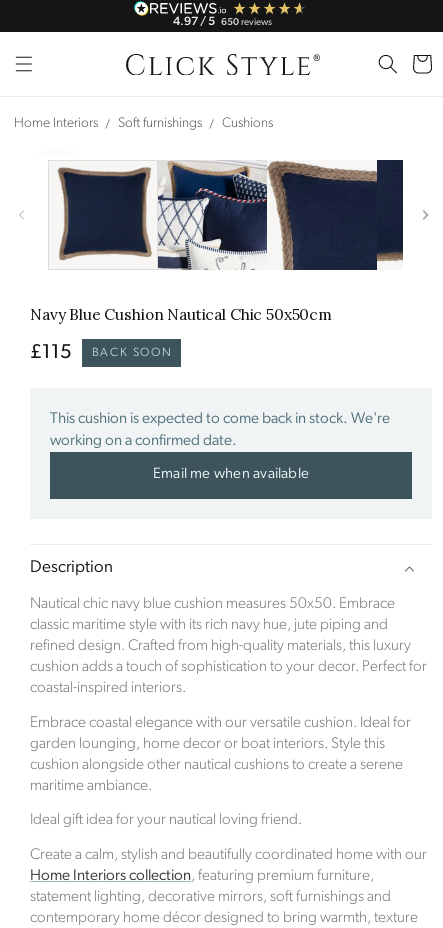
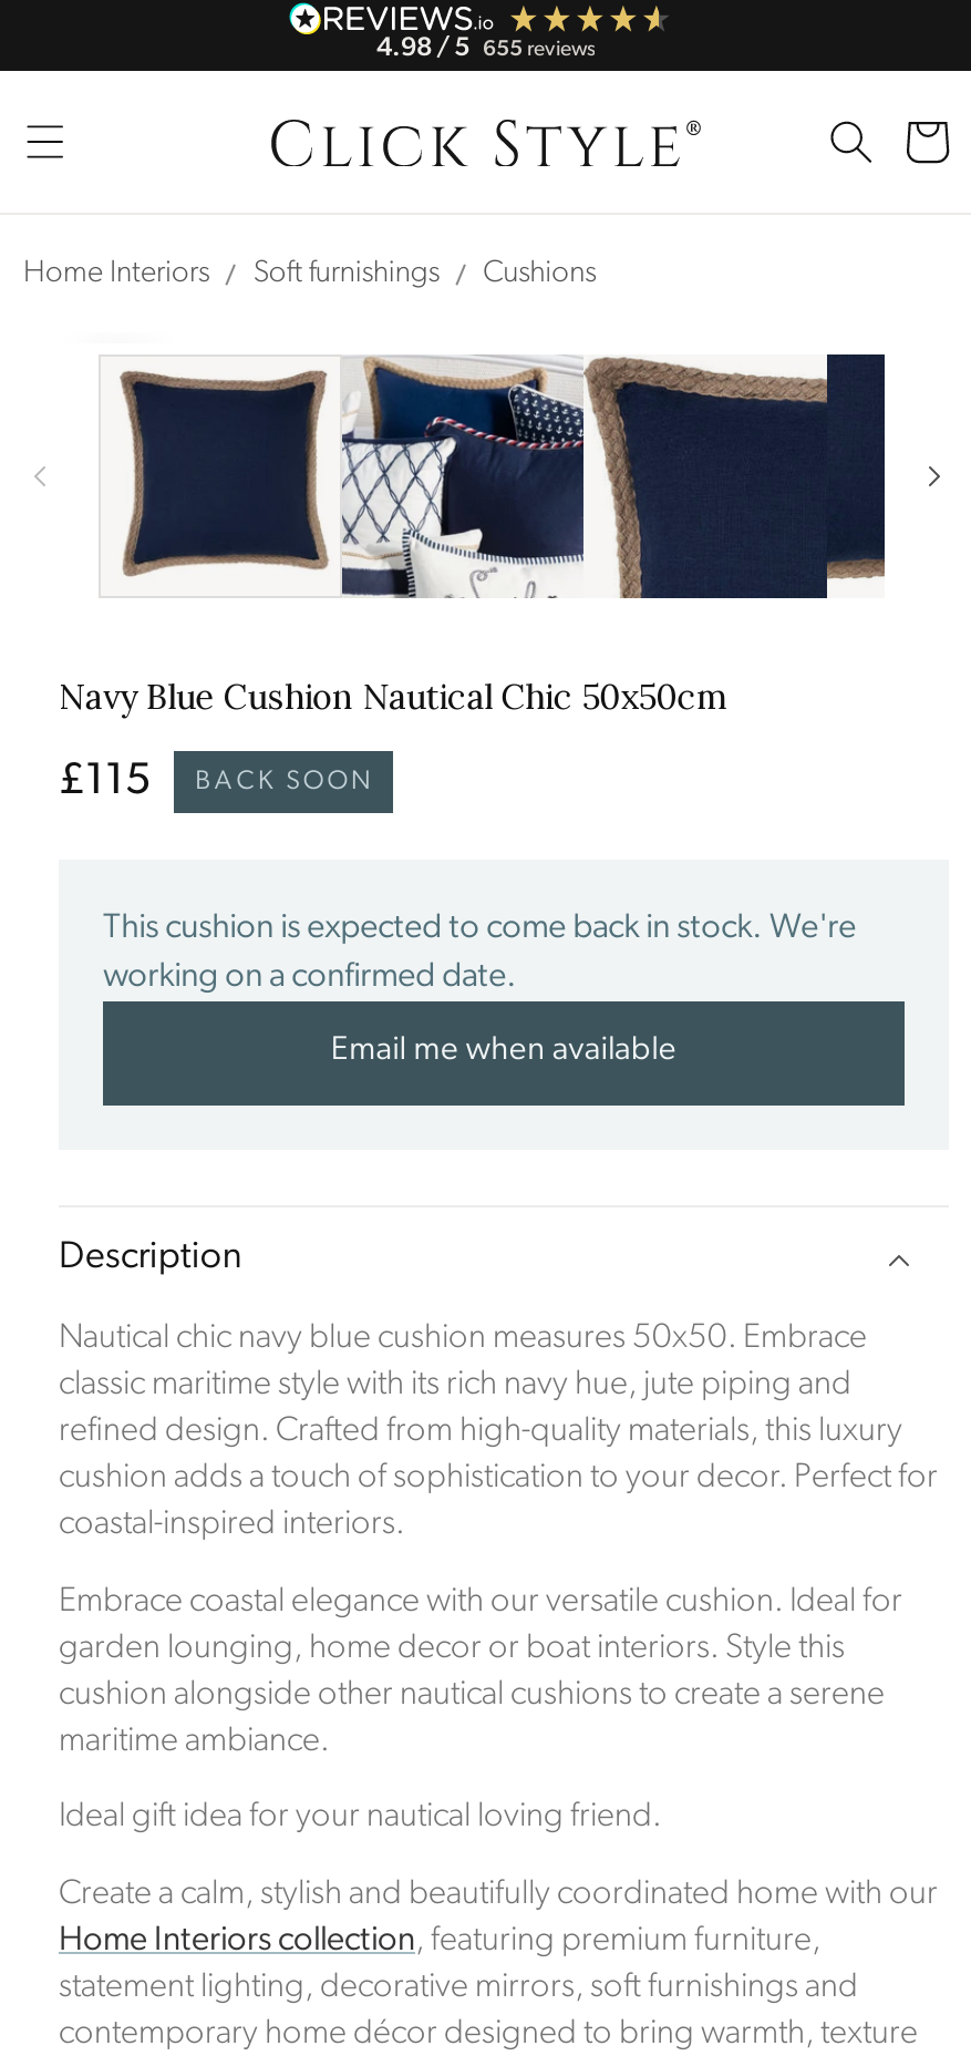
- 4.97 / 5 650 reviews
+ 4.98 / 5 655 reviews
